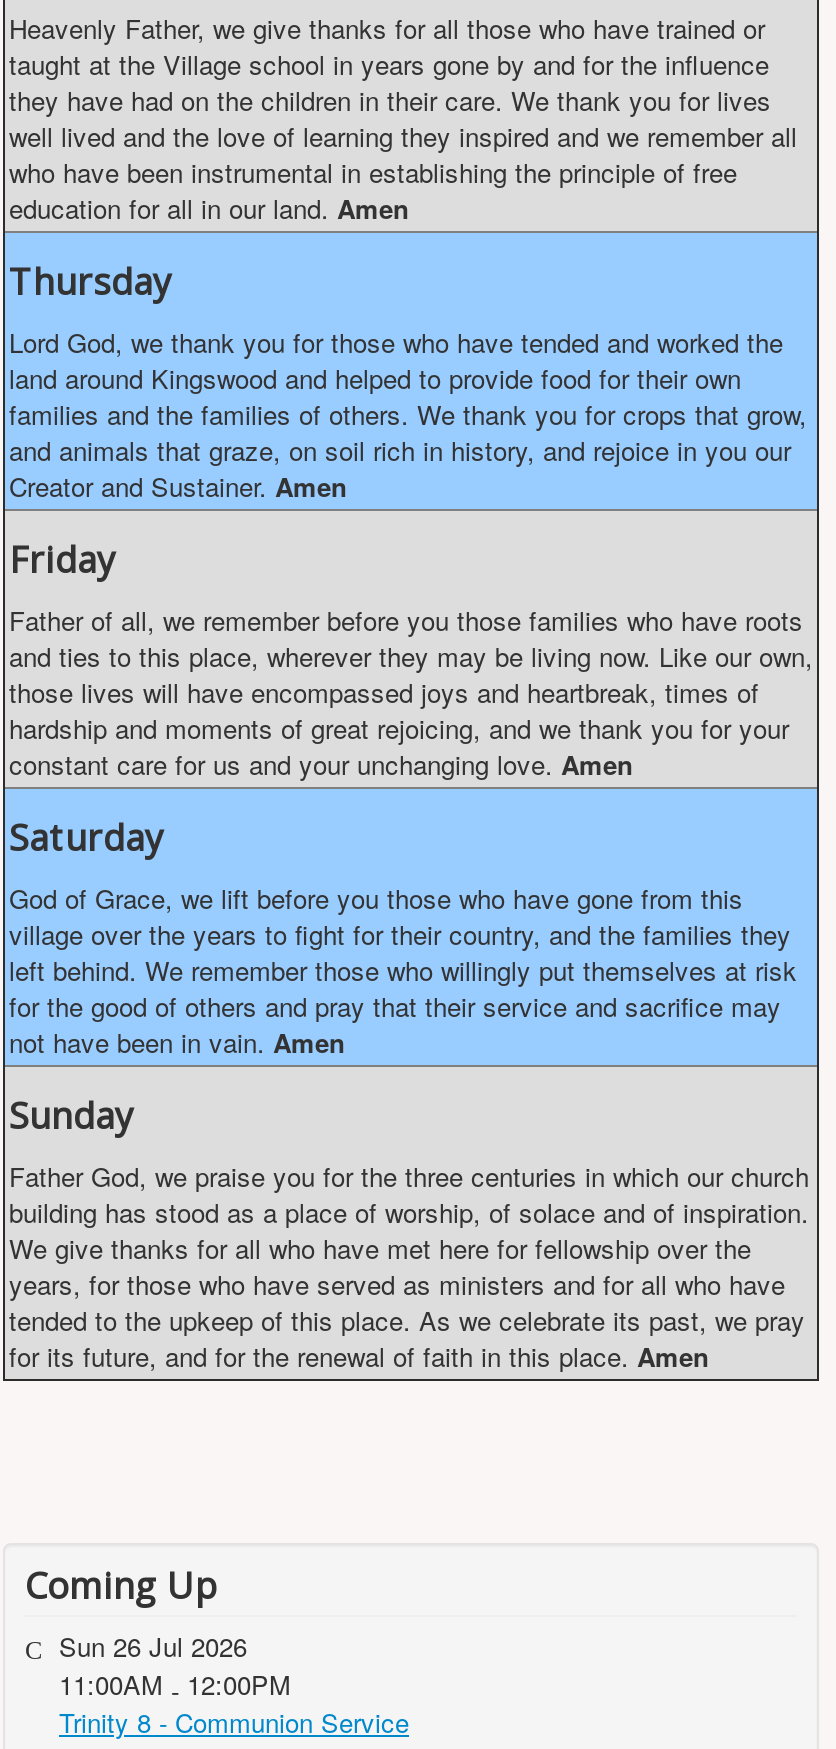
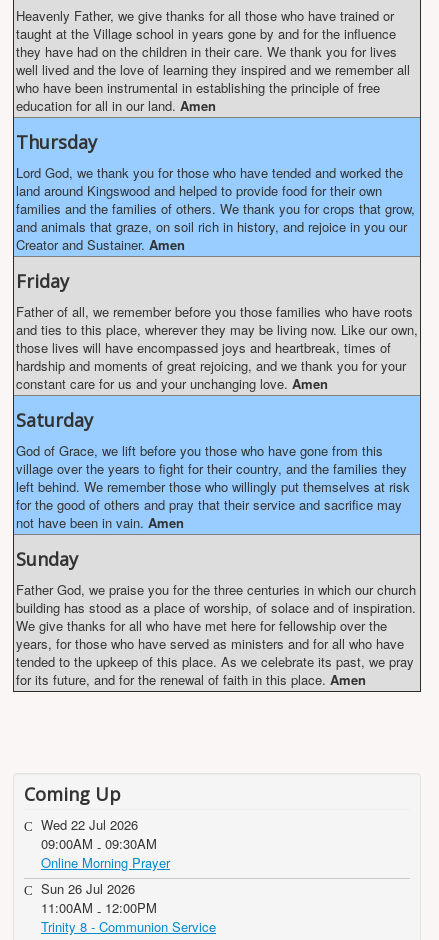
+ Wed 22 Jul 2026
+ 09:00AM - 09:30AM
+ Online Morning Prayer
